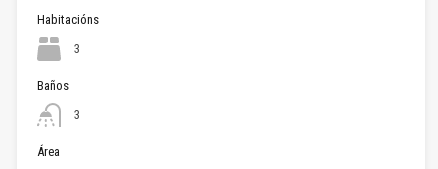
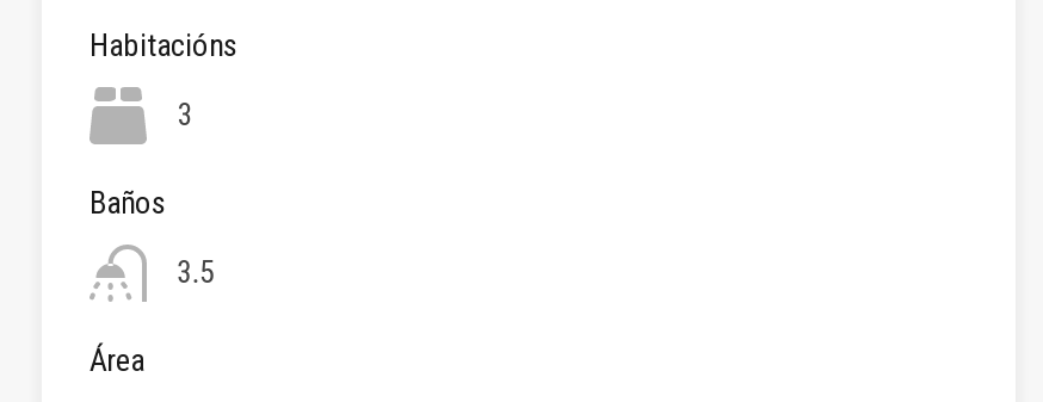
- 3
+ 3.5
